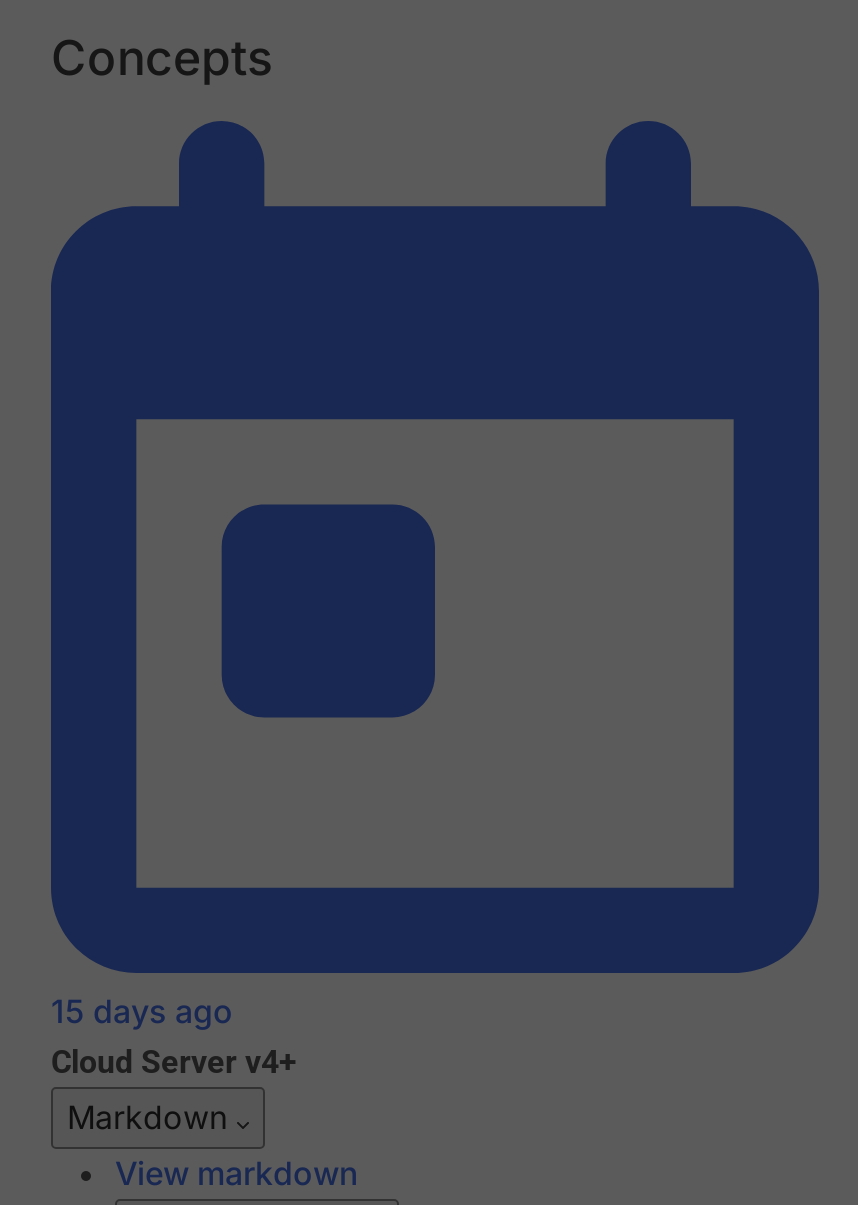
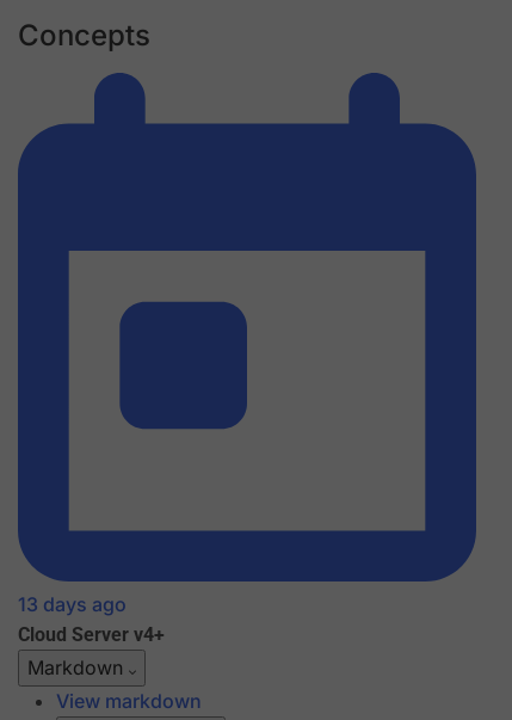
- 15 days ago
+ 13 days ago
